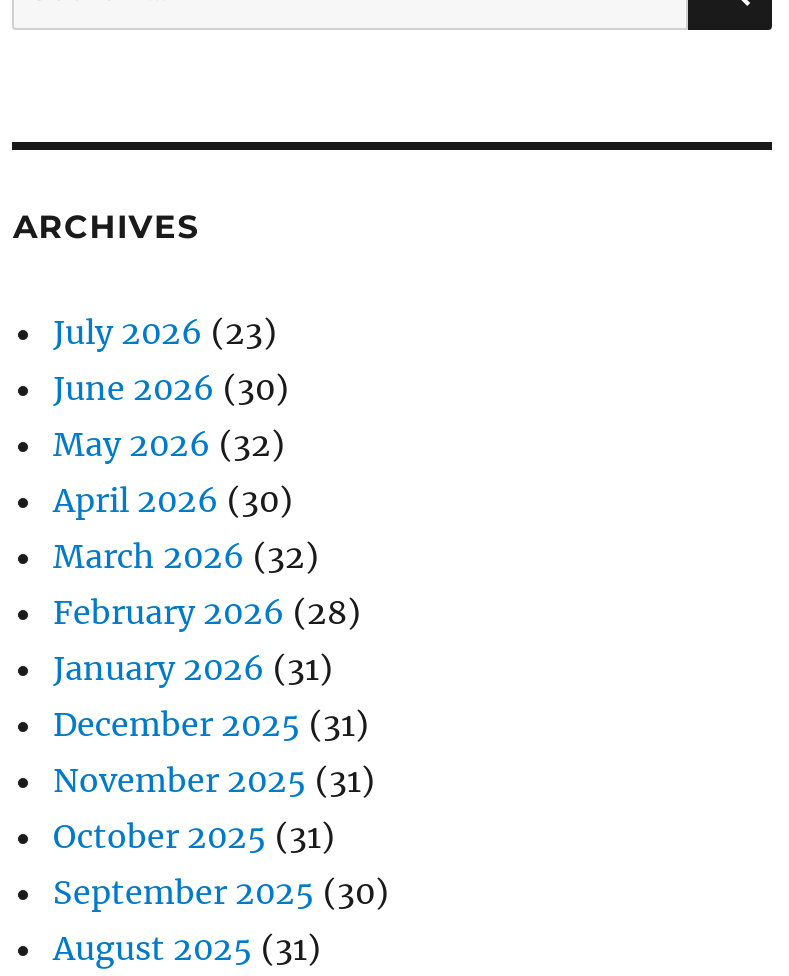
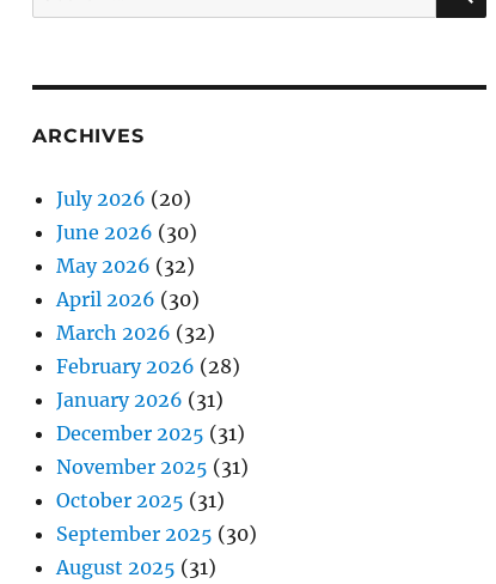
- July 2026 (23)
+ July 2026 (20)
